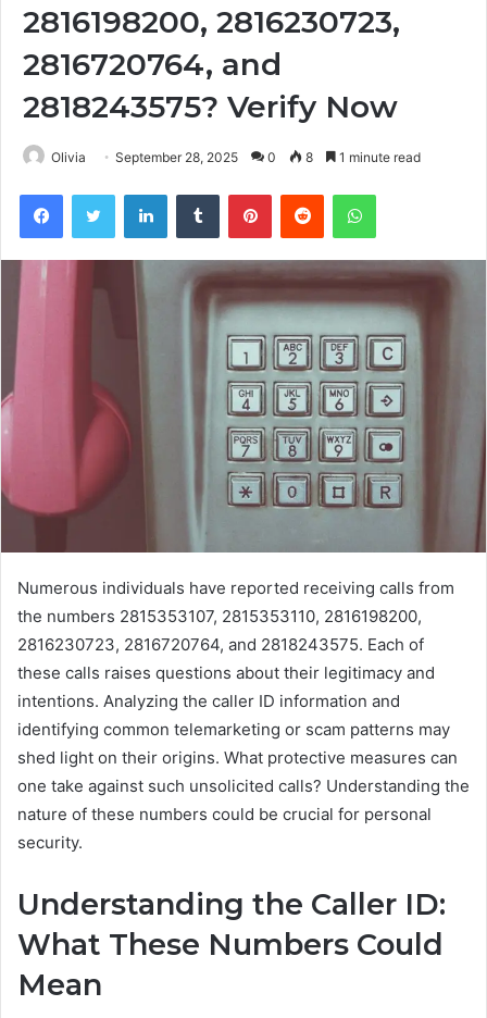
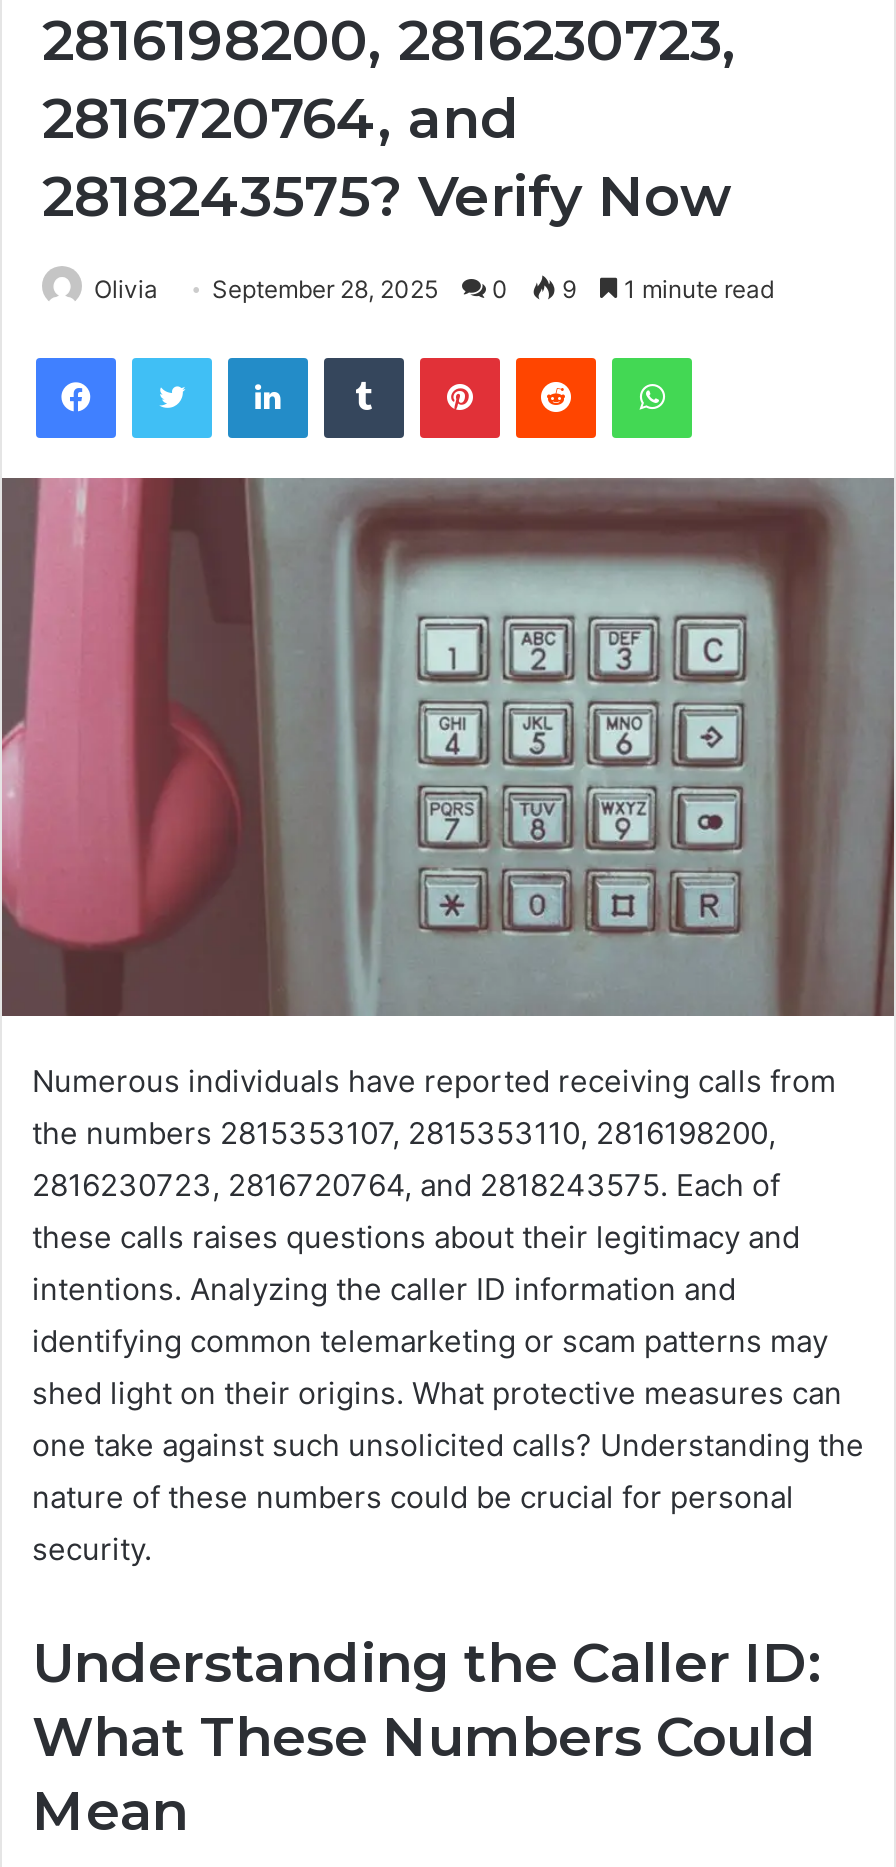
- Olivia September 28, 2025 0 8 1 minute read
+ Olivia September 28, 2025 0 9 1 minute read
